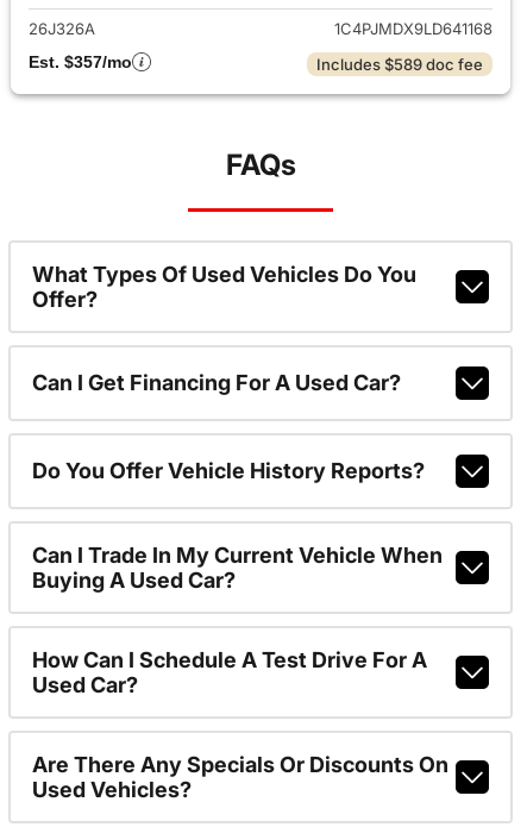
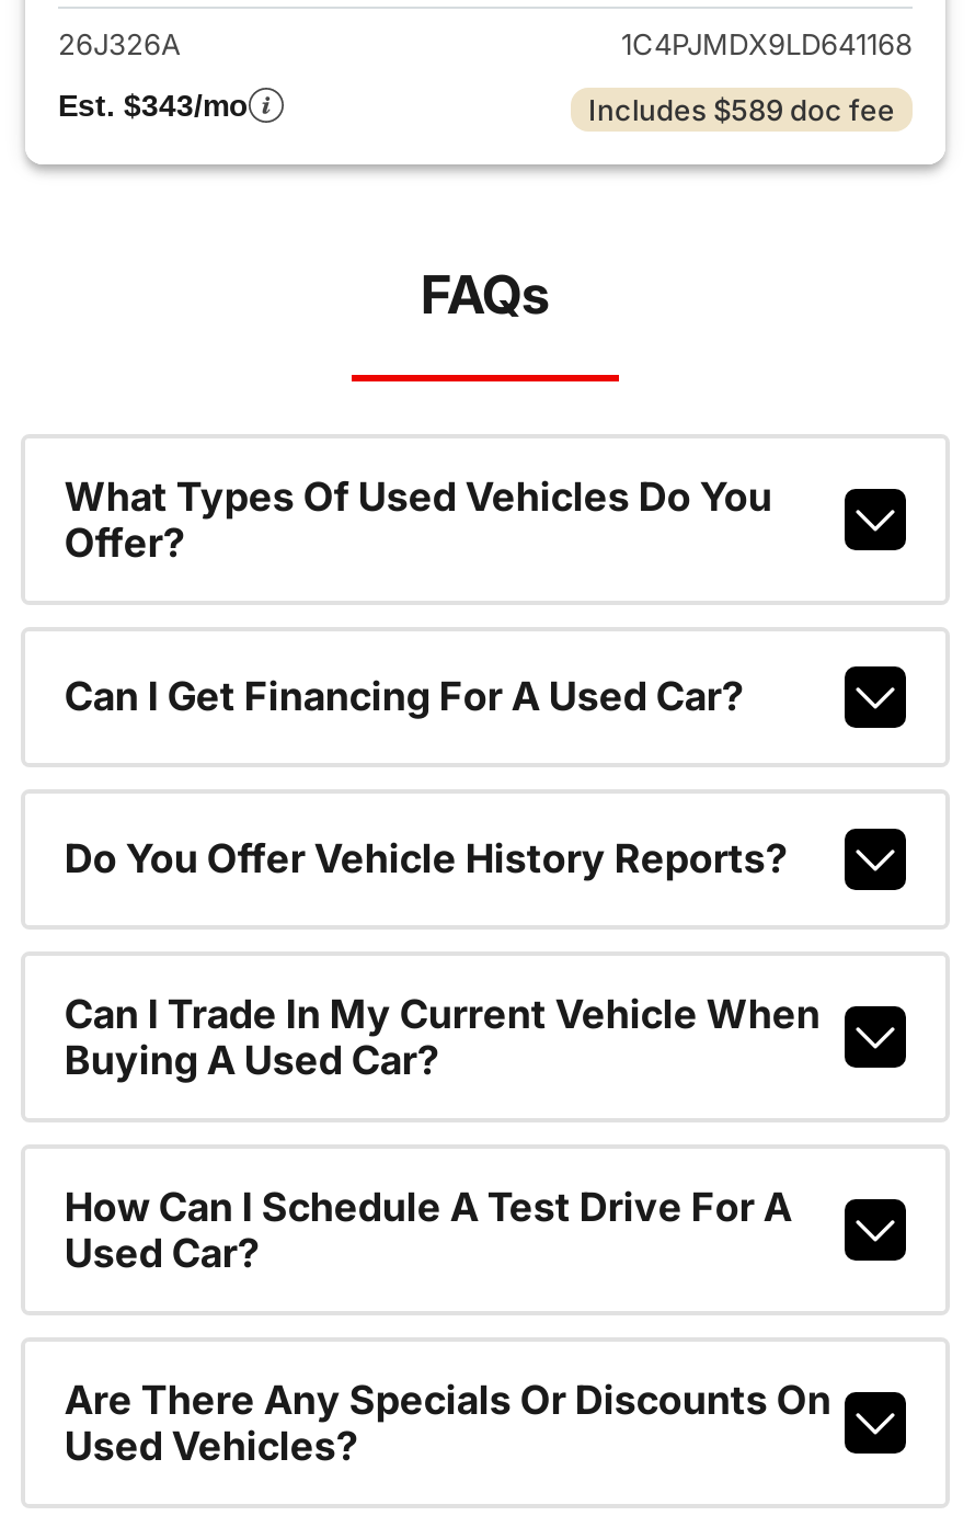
- Est. $357/mo
+ Est. $343/mo
